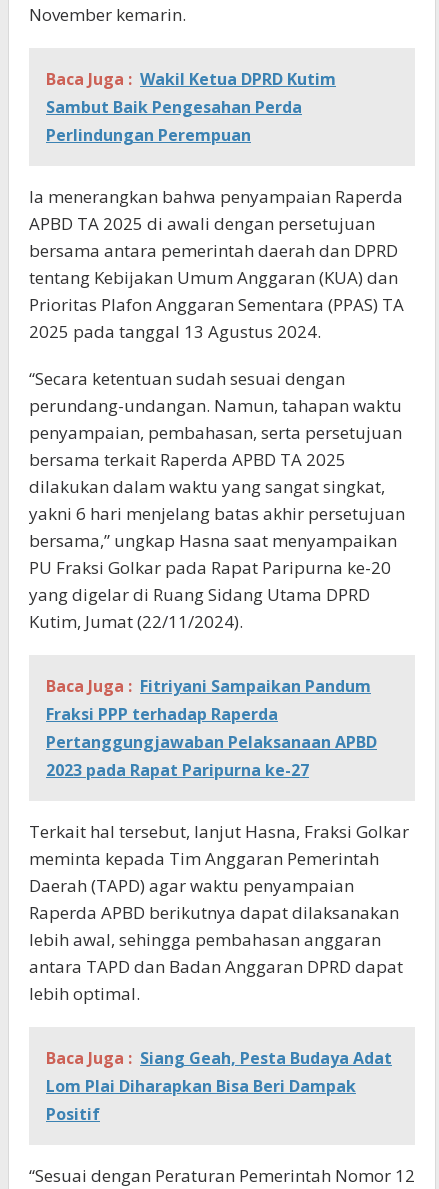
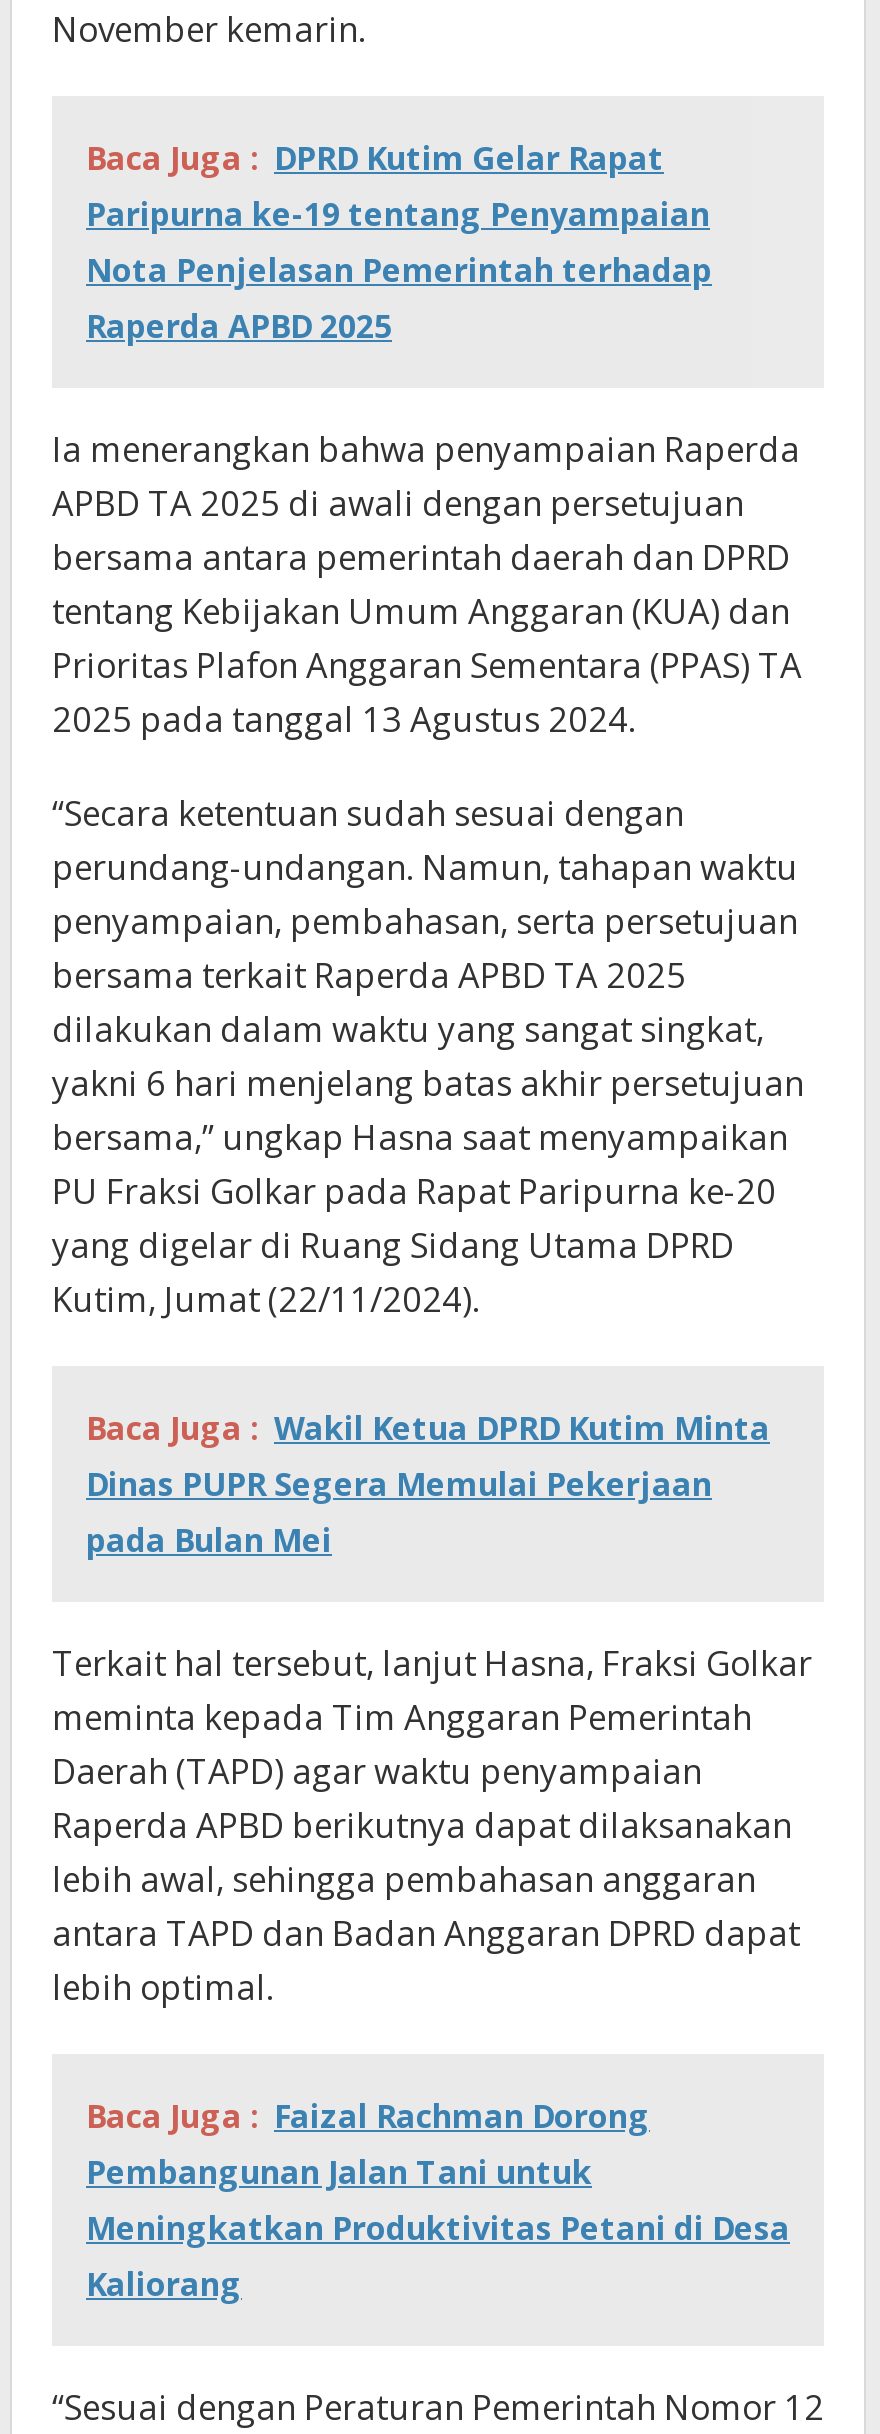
- Baca Juga : Wakil Ketua DPRD Kutim
- Sambut Baik Pengesahan Perda
- Perlindungan Perempuan
+ Baca Juga : DPRD Kutim Gelar Rapat
+ Paripurna ke-19 tentang Penyampaian
+ Nota Penjelasan Pemerintah terhadap
+ Raperda APBD 2025

- Baca Juga : Fitriyani Sampaikan Pandum
- Fraksi PPP terhadap Raperda
- Pertanggungjawaban Pelaksanaan APBD
- 2023 pada Rapat Paripurna ke-27
+ Baca Juga : Wakil Ketua DPRD Kutim Minta
+ Dinas PUPR Segera Memulai Pekerjaan
+ pada Bulan Mei

- Baca Juga : Siang Geah, Pesta Budaya Adat
- Lom Plai Diharapkan Bisa Beri Dampak
- Positif
+ Baca Juga : Faizal Rachman Dorong
+ Pembangunan Jalan Tani untuk
+ Meningkatkan Produktivitas Petani di Desa
+ Kaliorang
